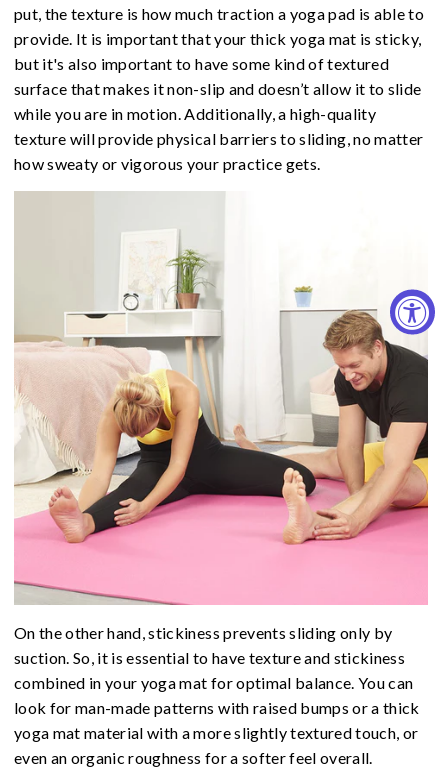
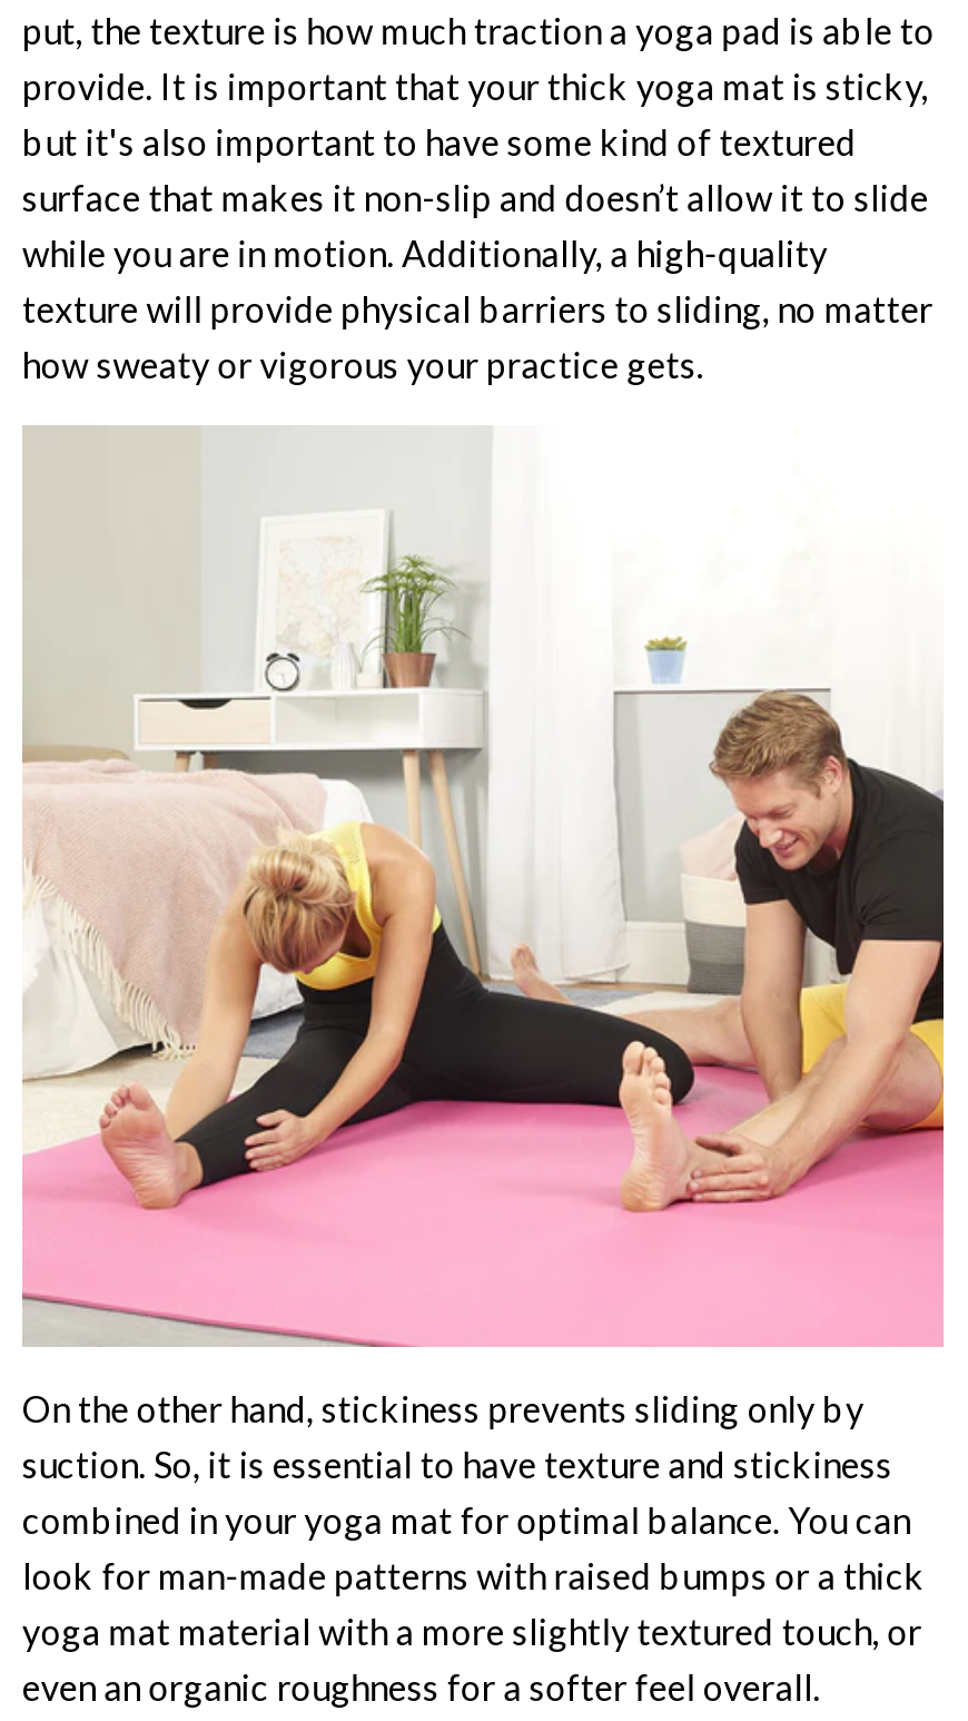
- [image]
